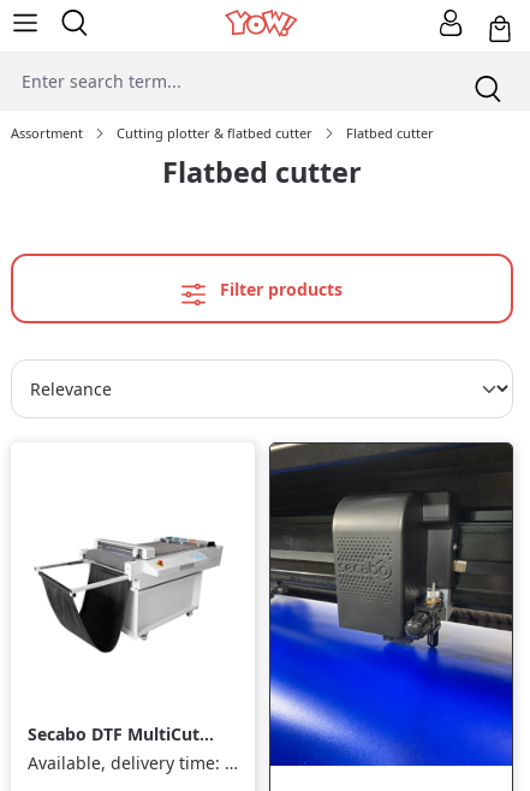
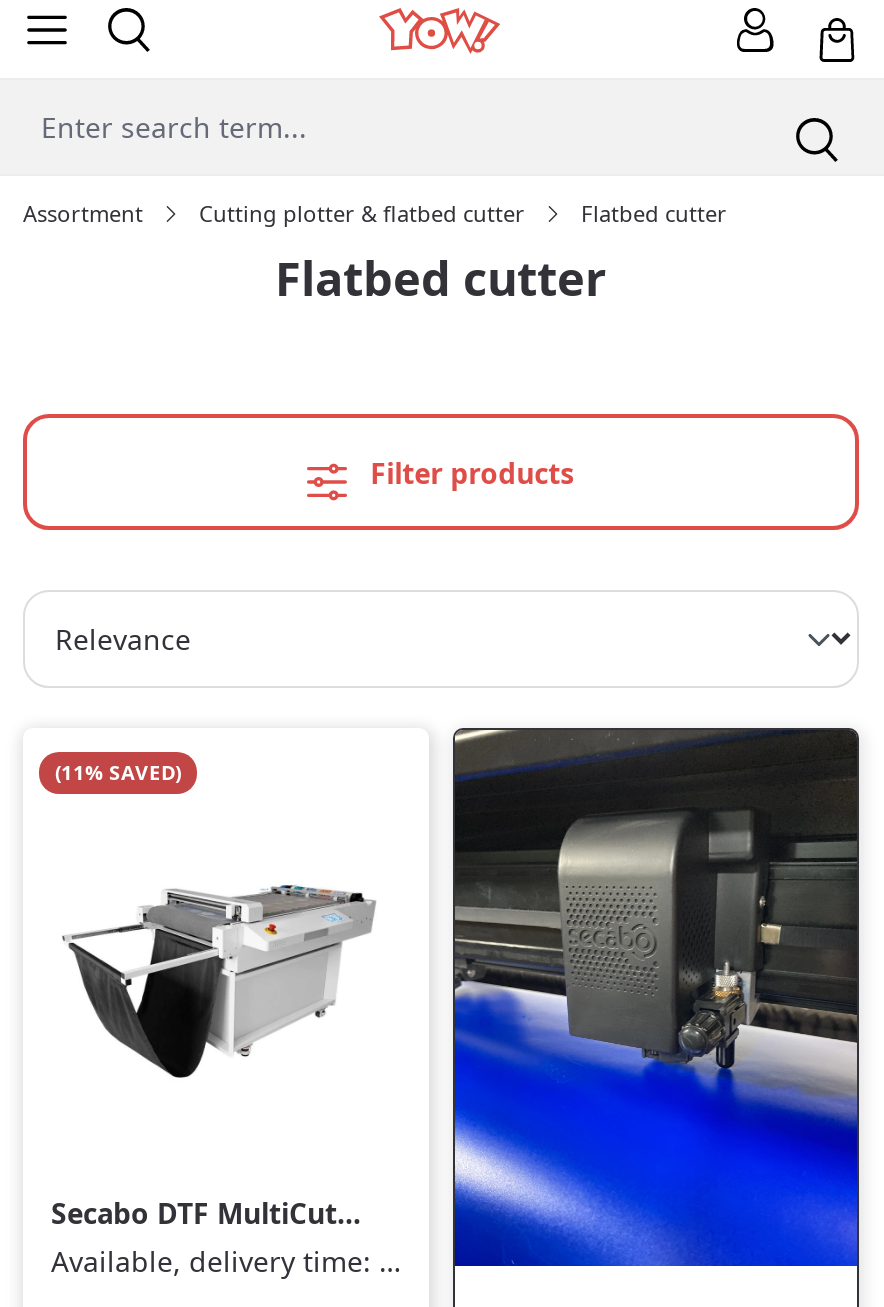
+ (11% SAVED)
